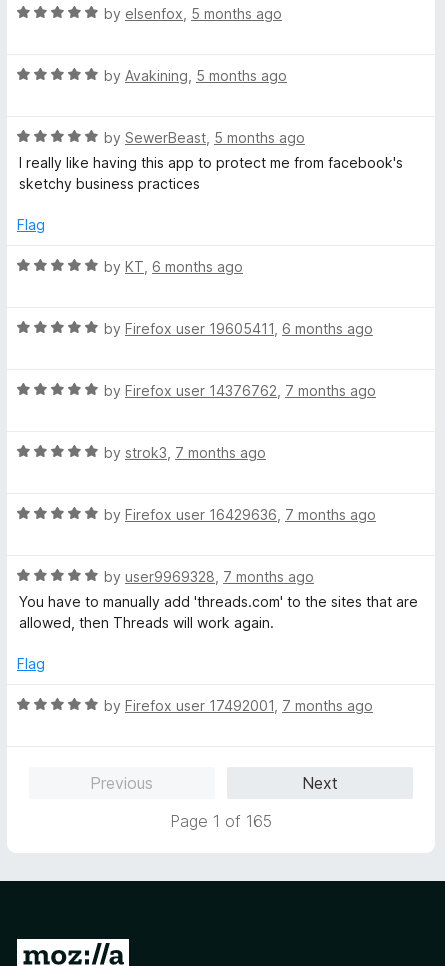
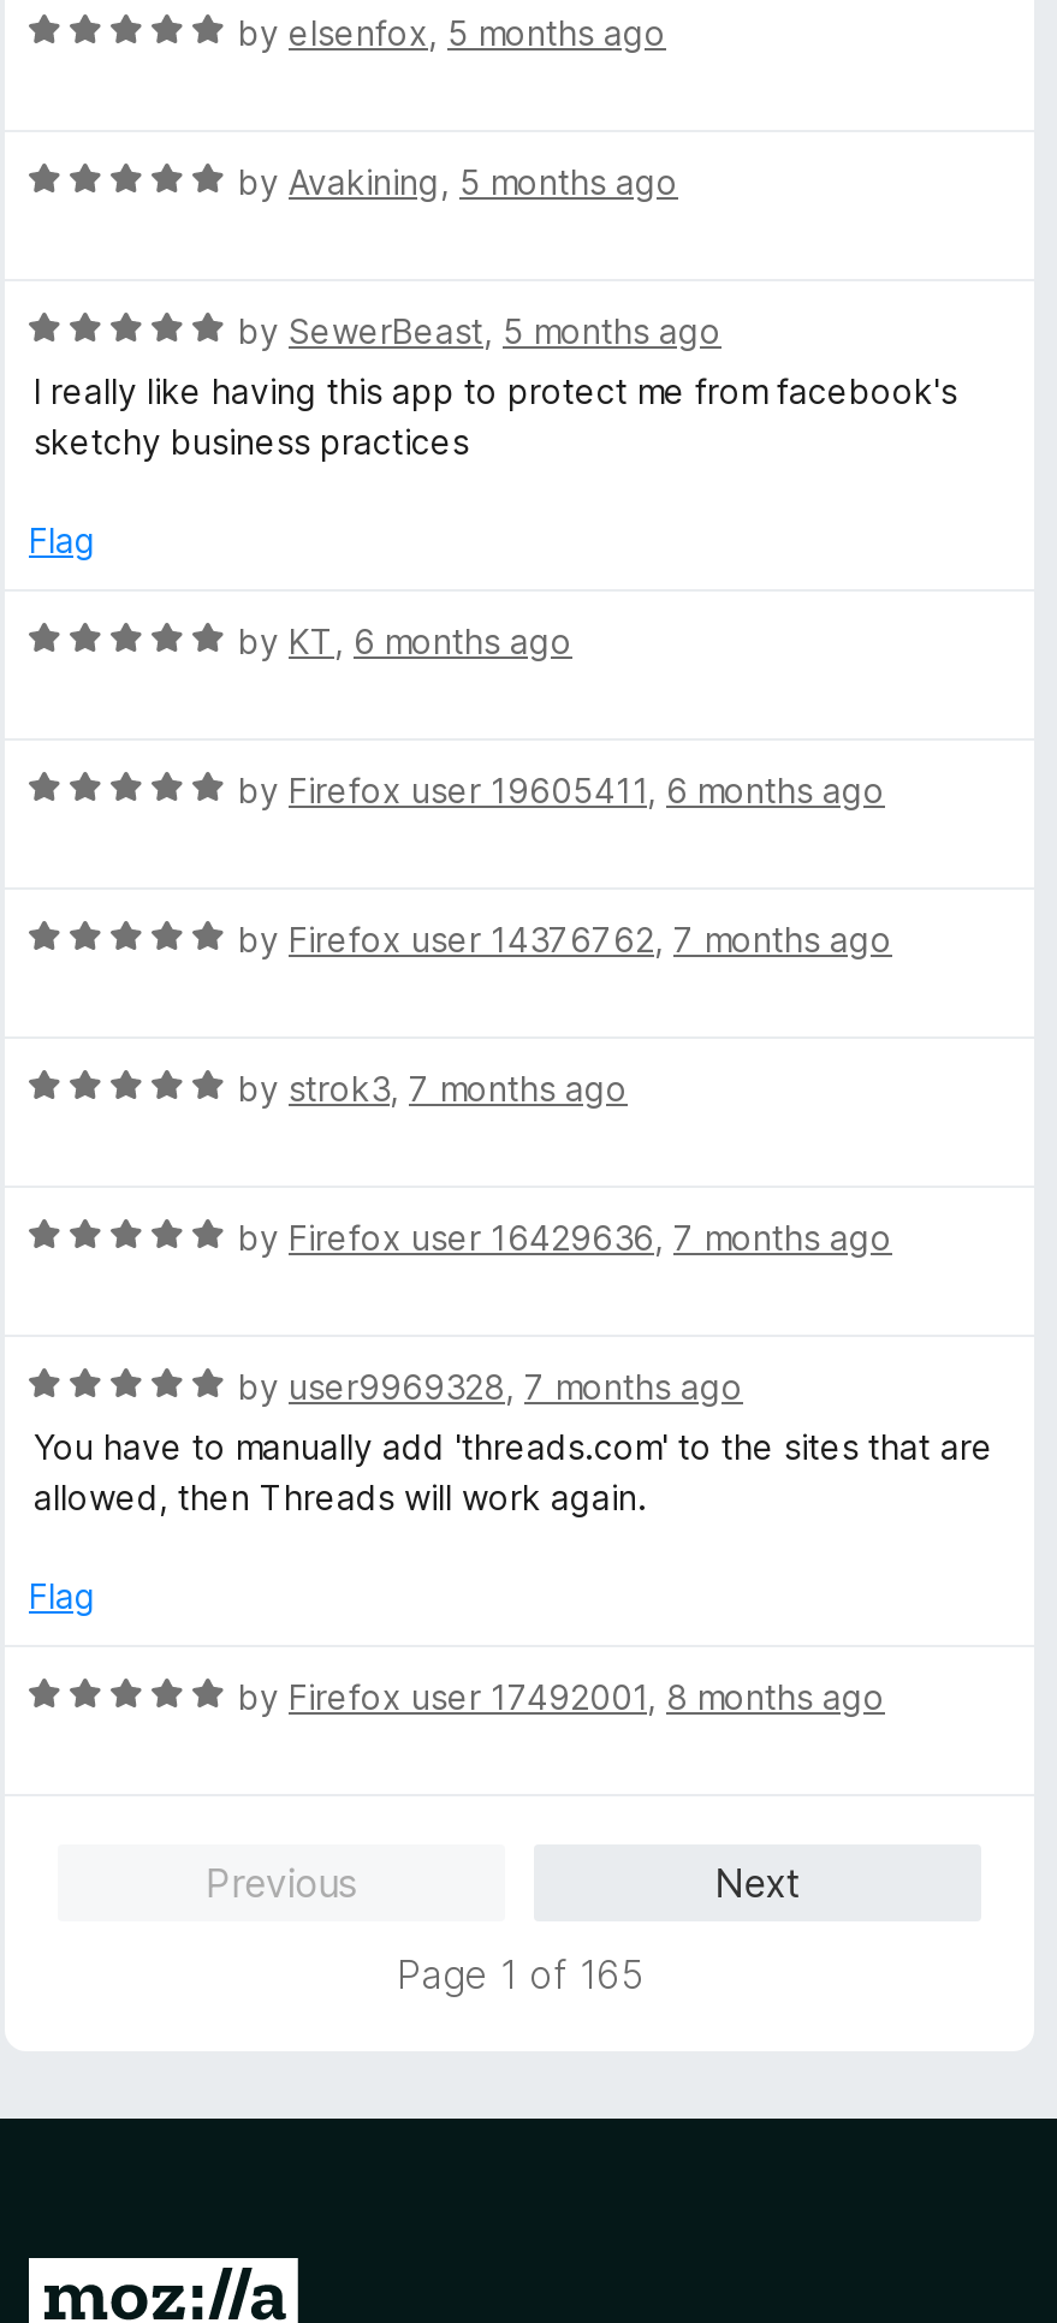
- by Firefox user 17492001, 7 months ago
+ by Firefox user 17492001, 8 months ago
